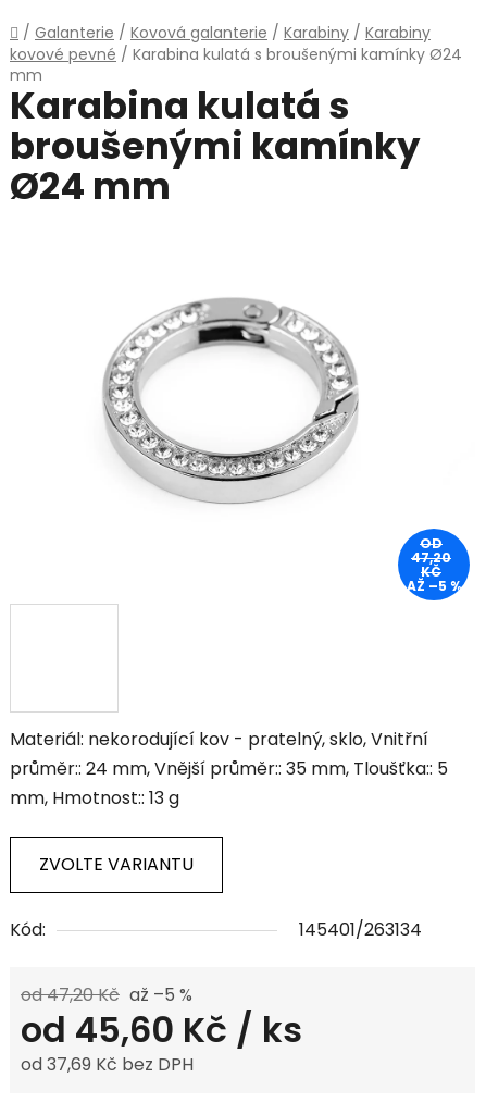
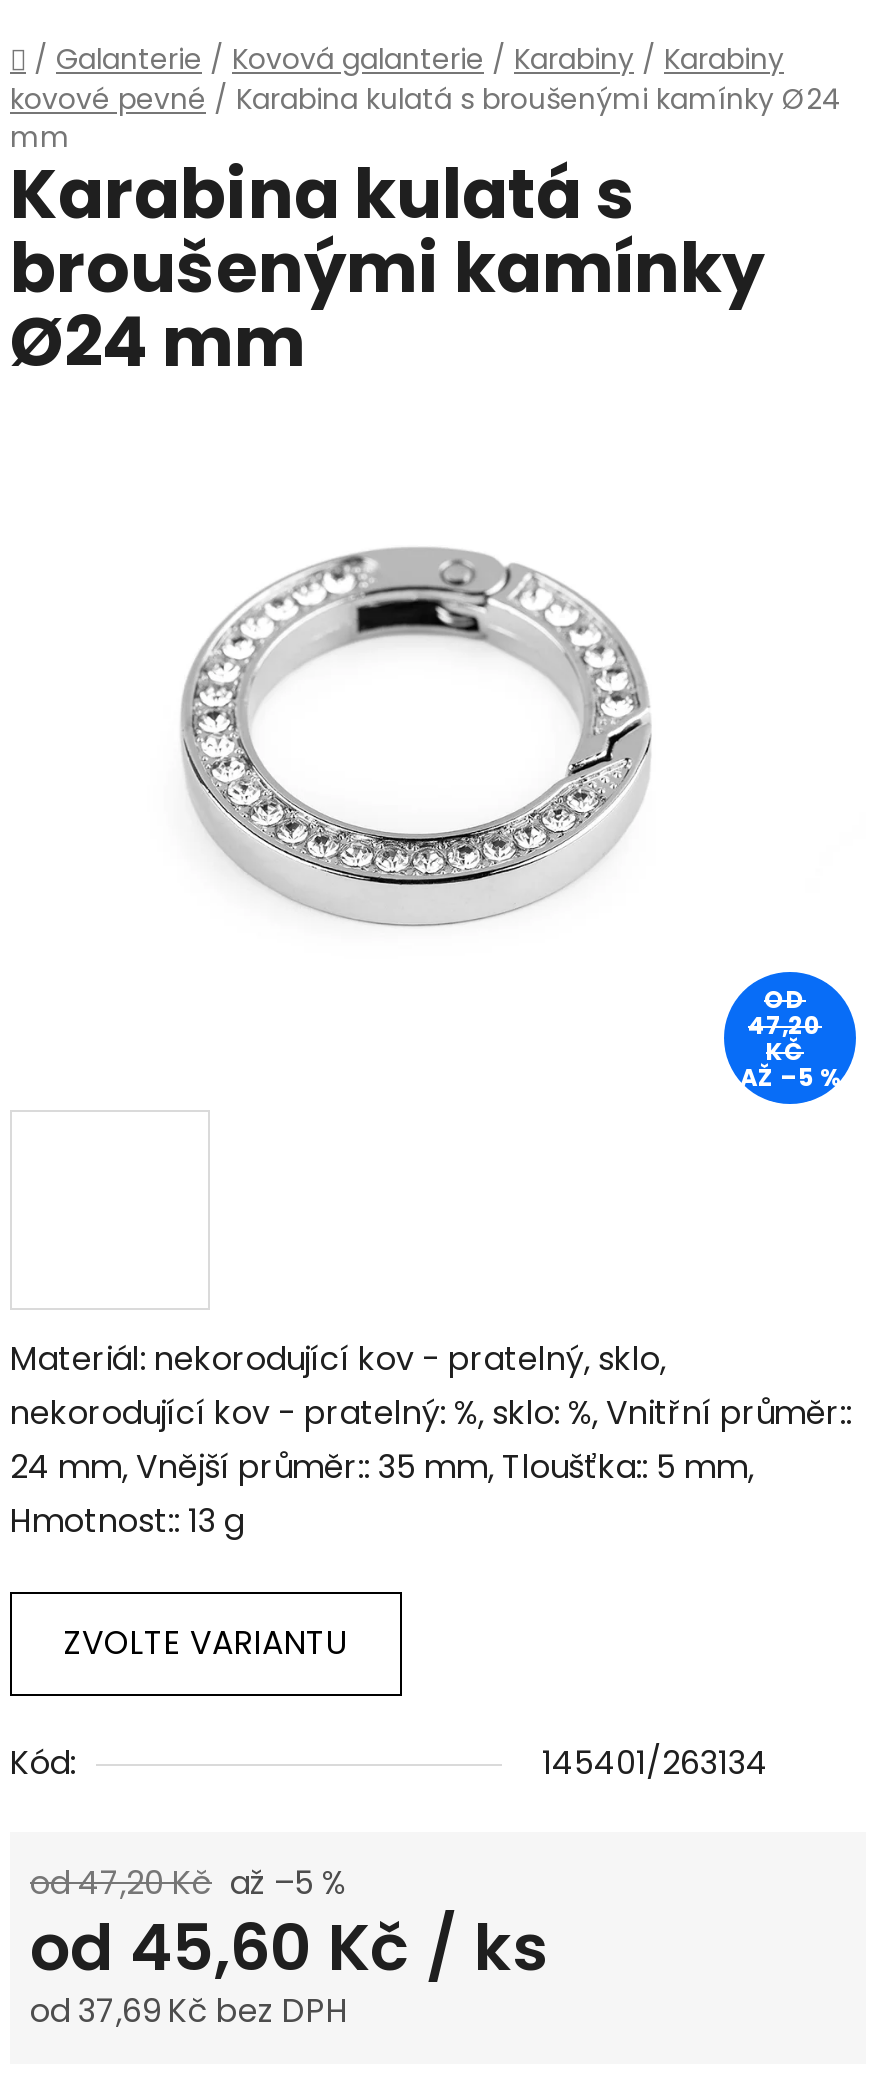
- Materiál: nekorodující kov - pratelný, sklo, Vnitřní
- průměr:: 24 mm, Vnější průměr:: 35 mm, Tloušťka:: 5
- mm, Hmotnost:: 13 g
+ Materiál: nekorodující kov - pratelný, sklo,
+ nekorodující kov - pratelný: %, sklo: %, Vnitřní průměr::
+ 24 mm, Vnější průměr:: 35 mm, Tloušťka:: 5 mm,
+ Hmotnost:: 13 g
